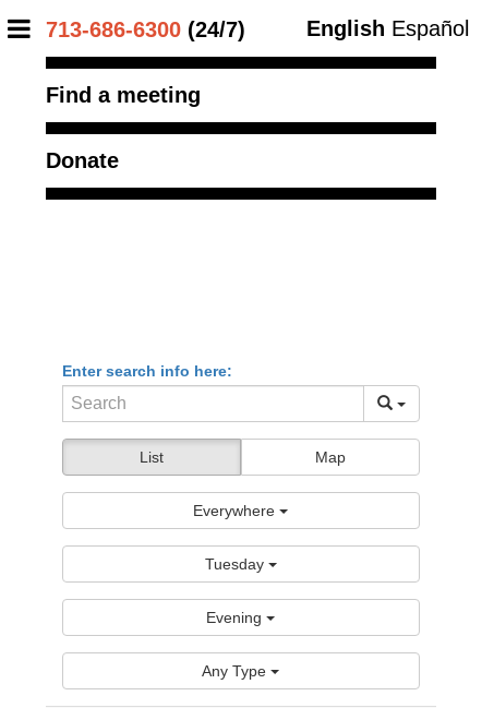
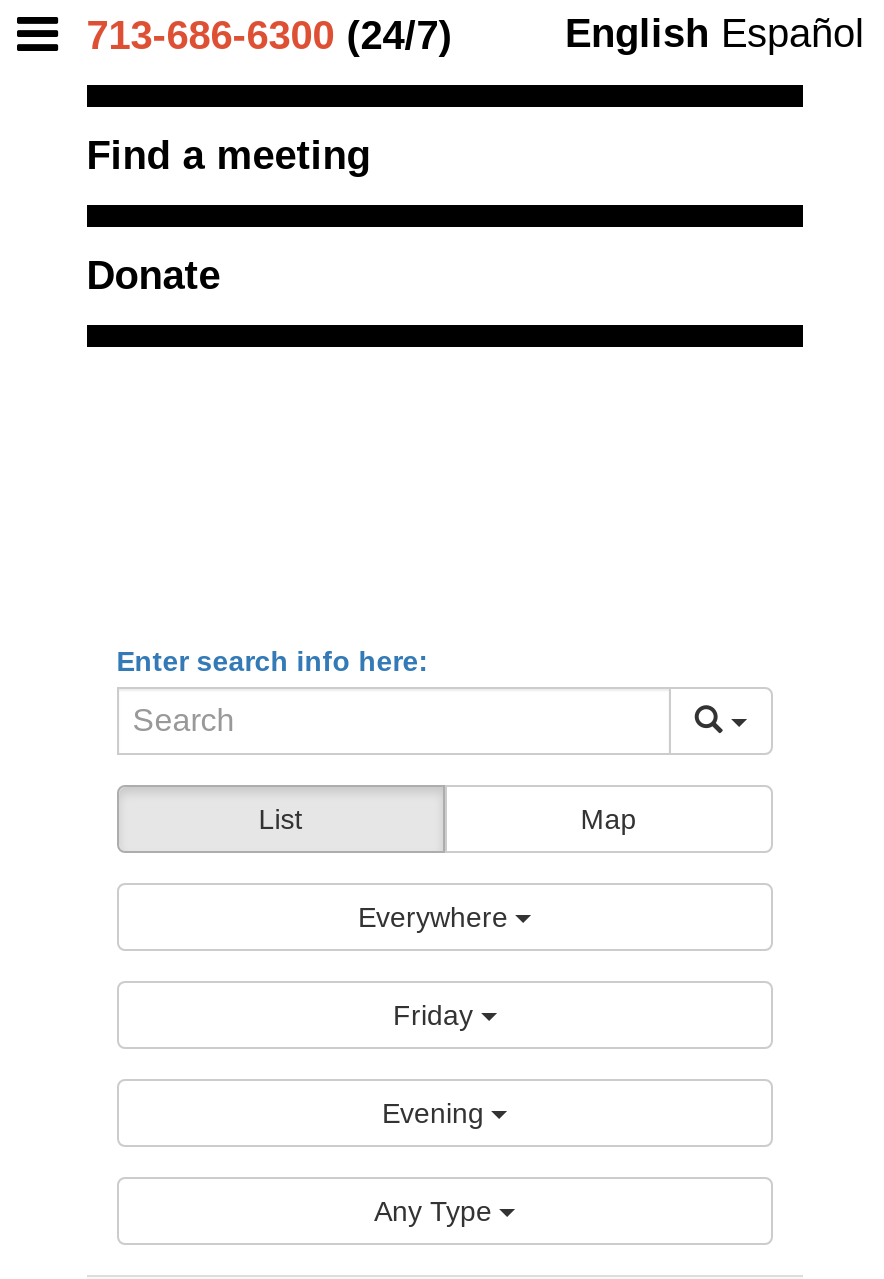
- Tuesday
+ Friday
